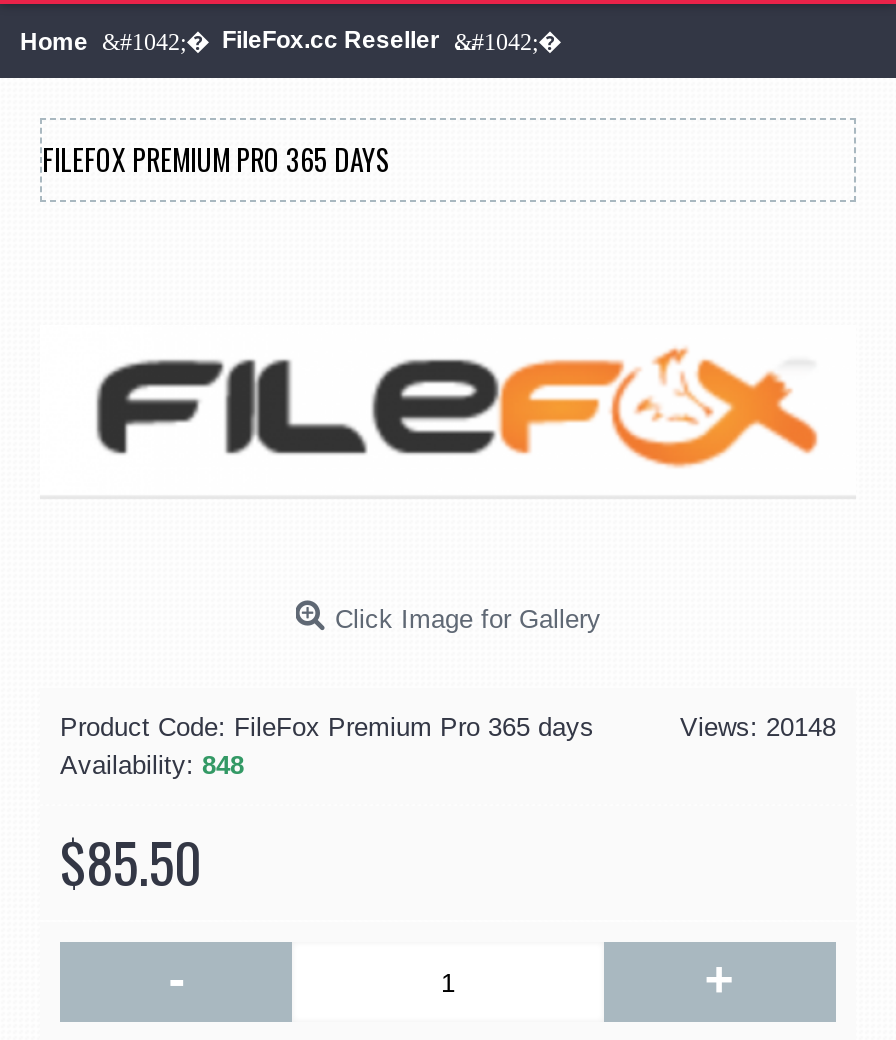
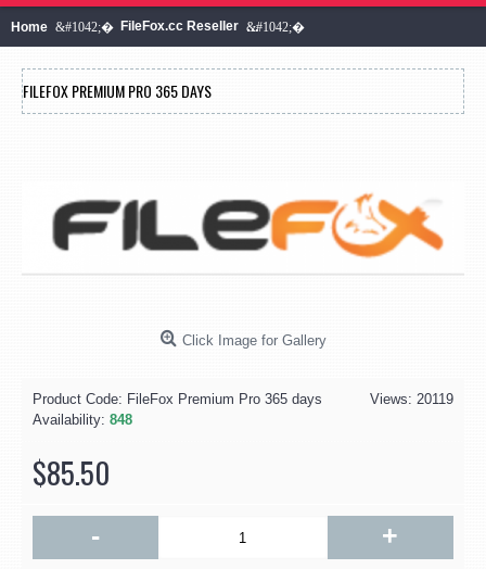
- Views: 20148
+ Views: 20119
